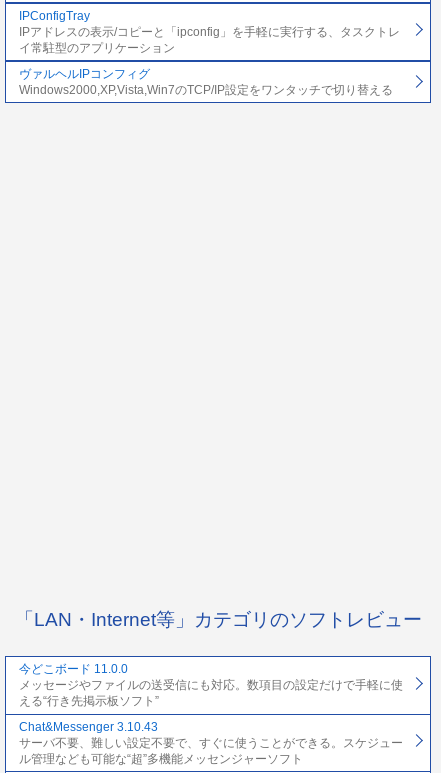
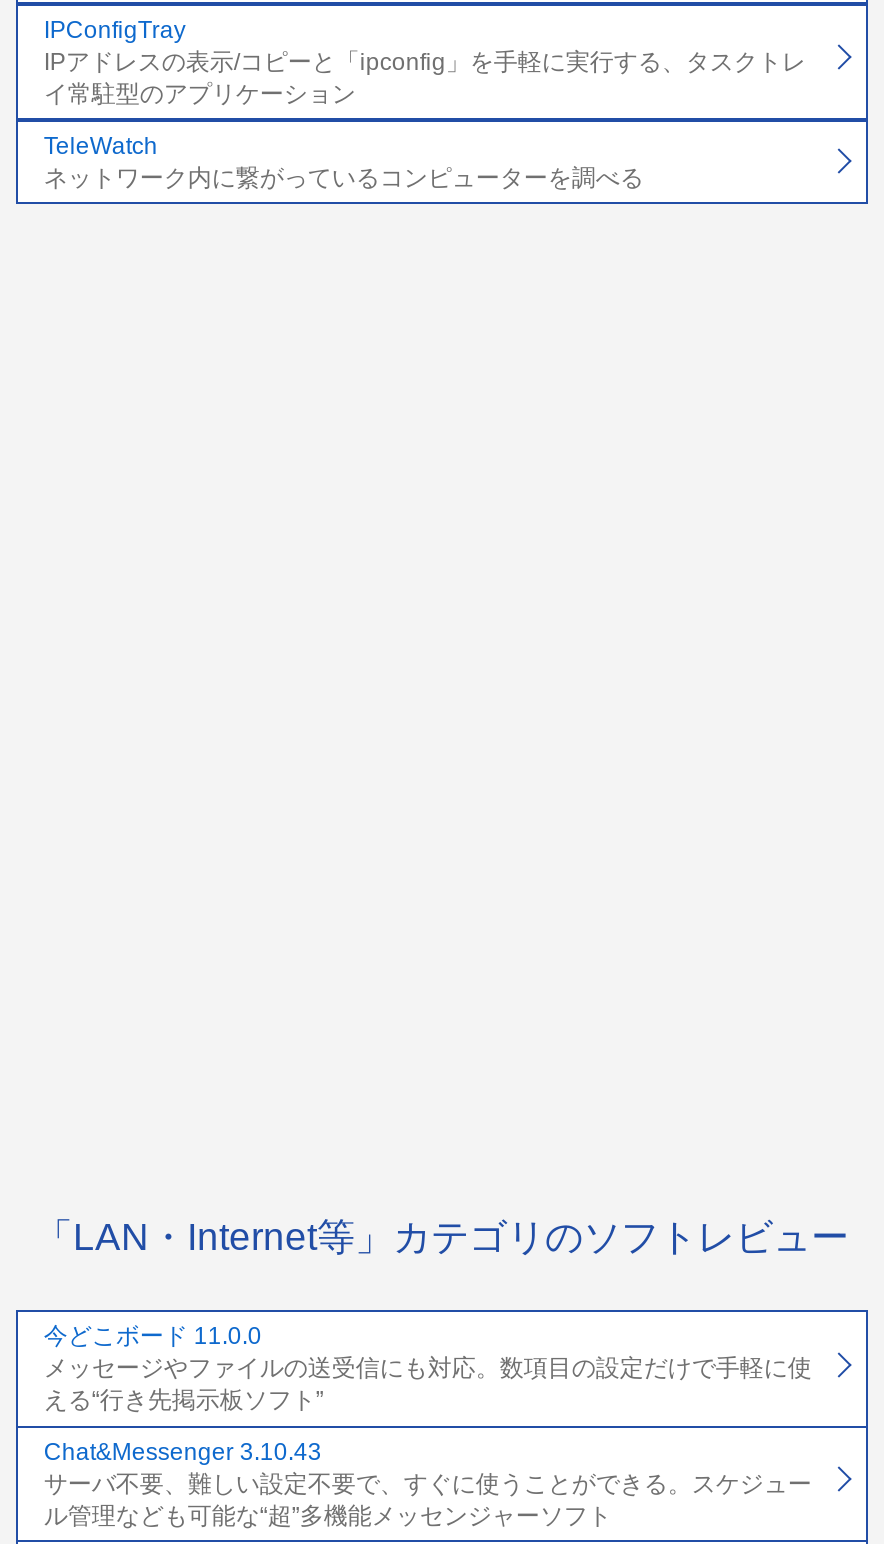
- ヴァルヘルIPコンフィグ
- Windows2000,XP,Vista,Win7のTCP/IP設定をワンタッチで切り替える
+ TeleWatch
+ ネットワーク内に繋がっているコンピューターを調べる
